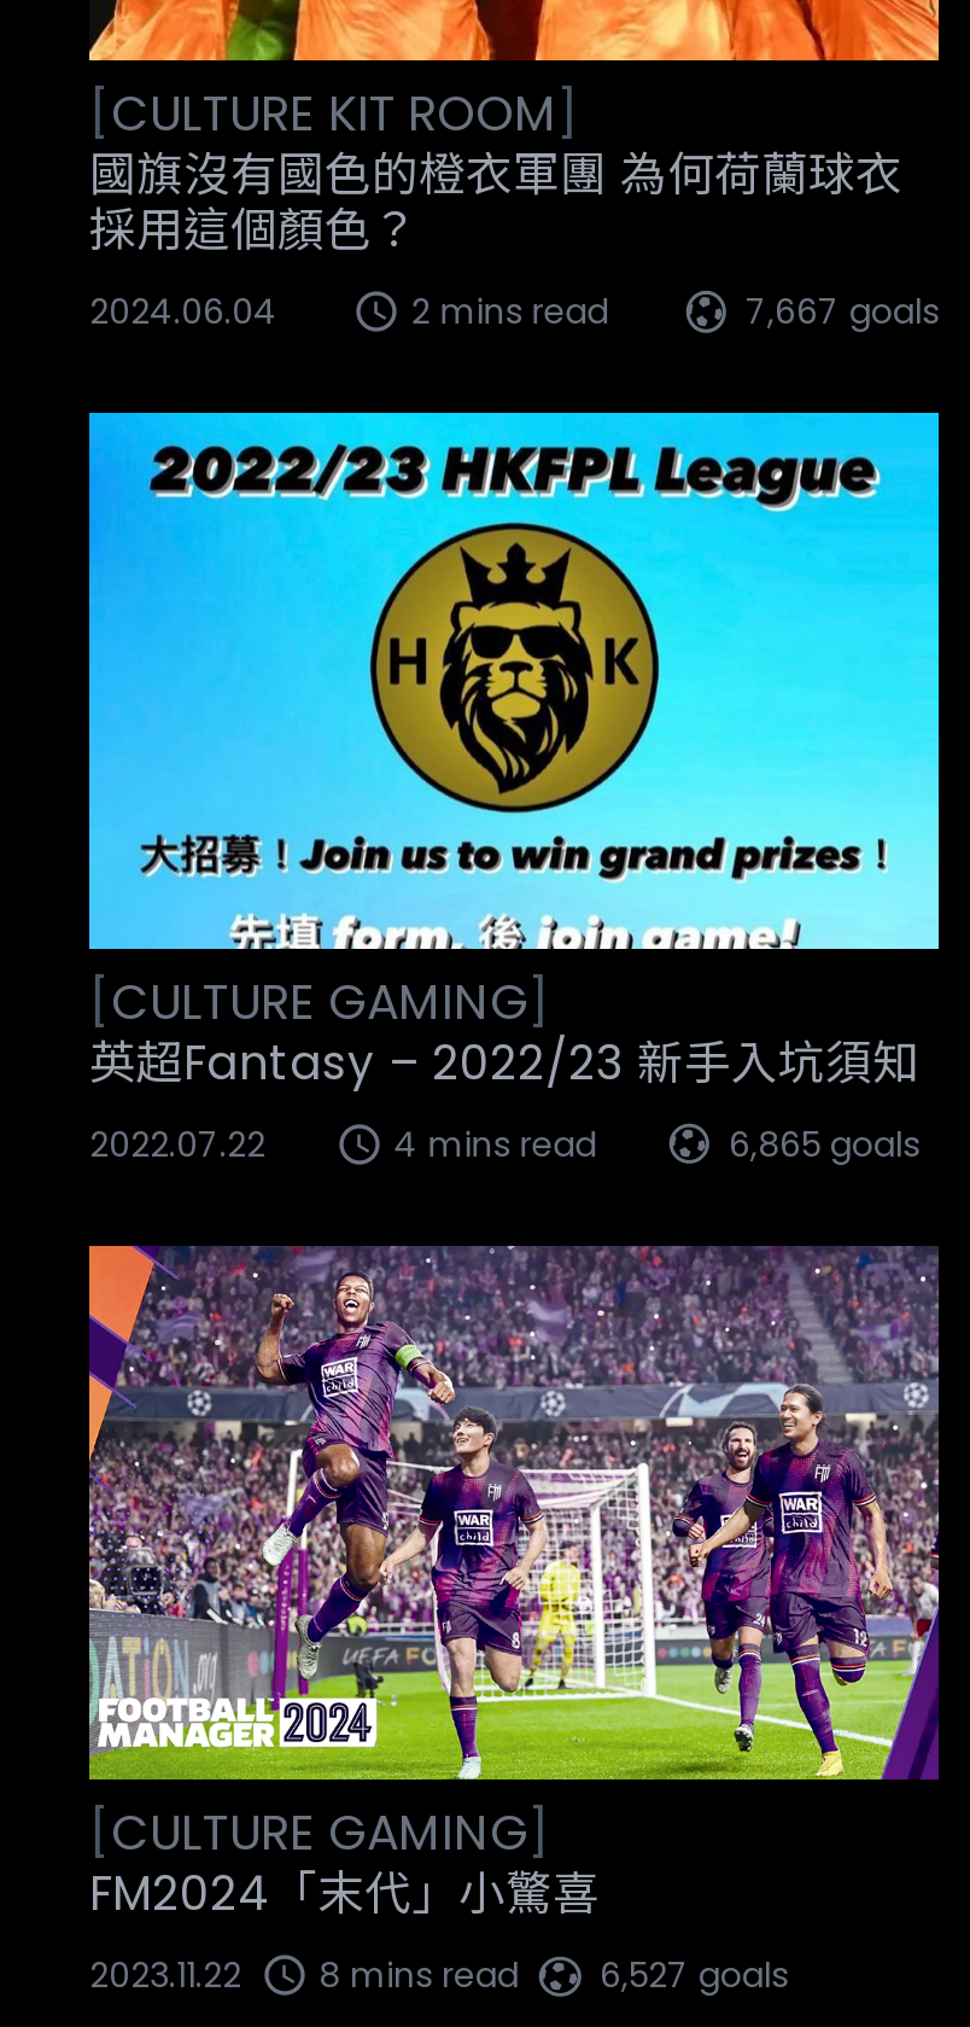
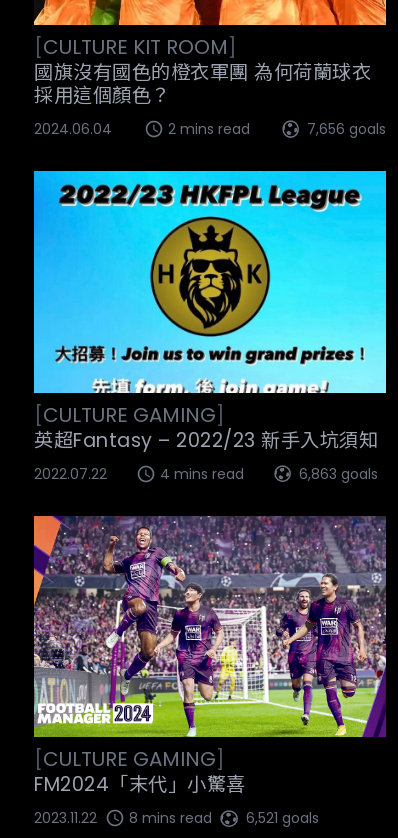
- 7,667 goals
+ 7,656 goals

- 6,865 goals
+ 6,863 goals

- 2023.11.22 8 mins read 6,527 goals
+ 2023.11.22 8 mins read 6,521 goals
